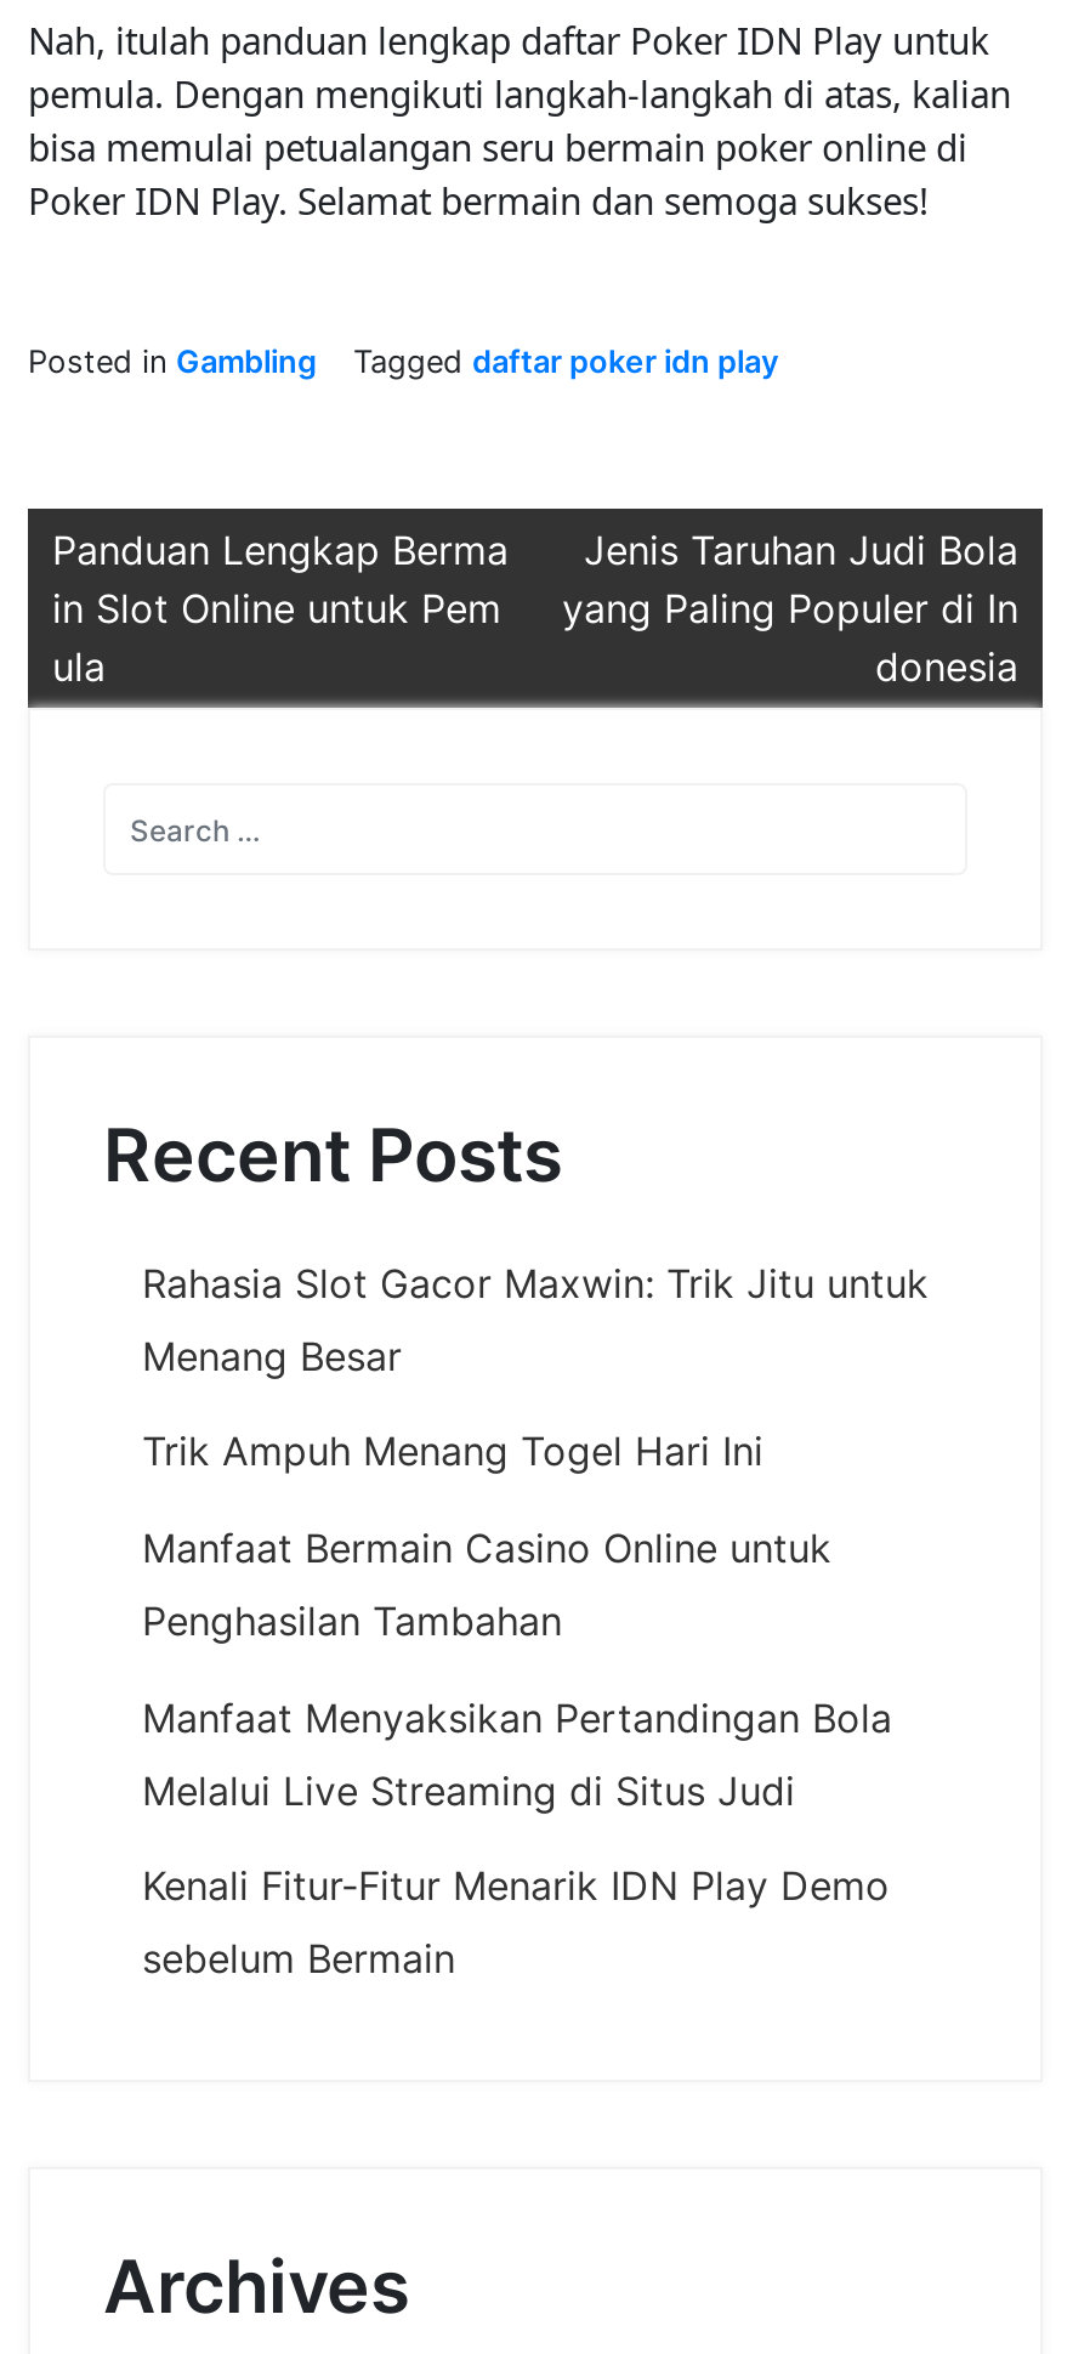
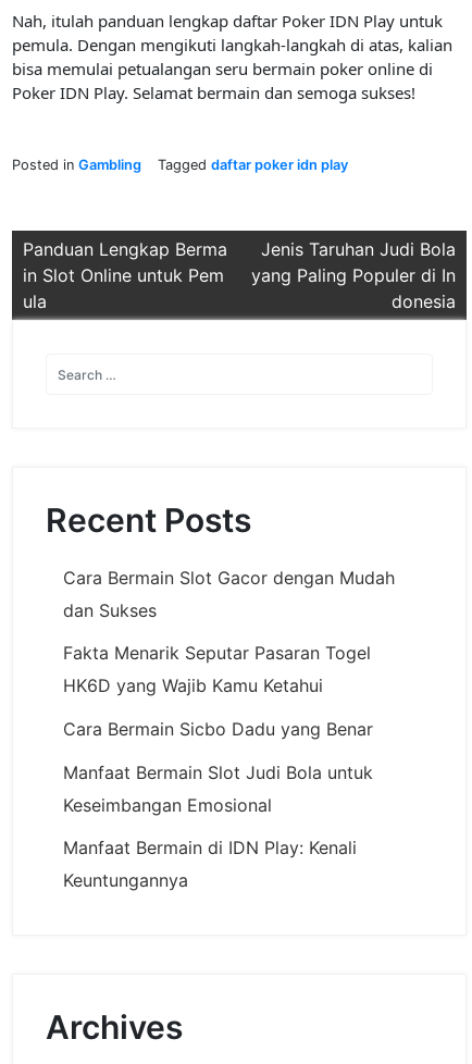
- Rahasia Slot Gacor Maxwin: Trik Jitu untuk
+ Cara Bermain Slot Gacor dengan Mudah

- Menang Besar
+ dan Sukses

- Trik Ampuh Menang Togel Hari Ini
+ Fakta Menarik Seputar Pasaran Togel

- Manfaat Bermain Casino Online untuk
+ HK6D yang Wajib Kamu Ketahui

- Penghasilan Tambahan
+ Cara Bermain Sicbo Dadu yang Benar

- Manfaat Menyaksikan Pertandingan Bola
+ Manfaat Bermain Slot Judi Bola untuk

- Melalui Live Streaming di Situs Judi
+ Keseimbangan Emosional

- Kenali Fitur-Fitur Menarik IDN Play Demo
+ Manfaat Bermain di IDN Play: Kenali

- sebelum Bermain
+ Keuntungannya
